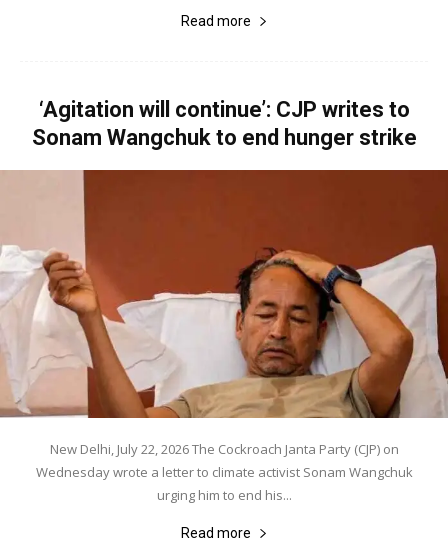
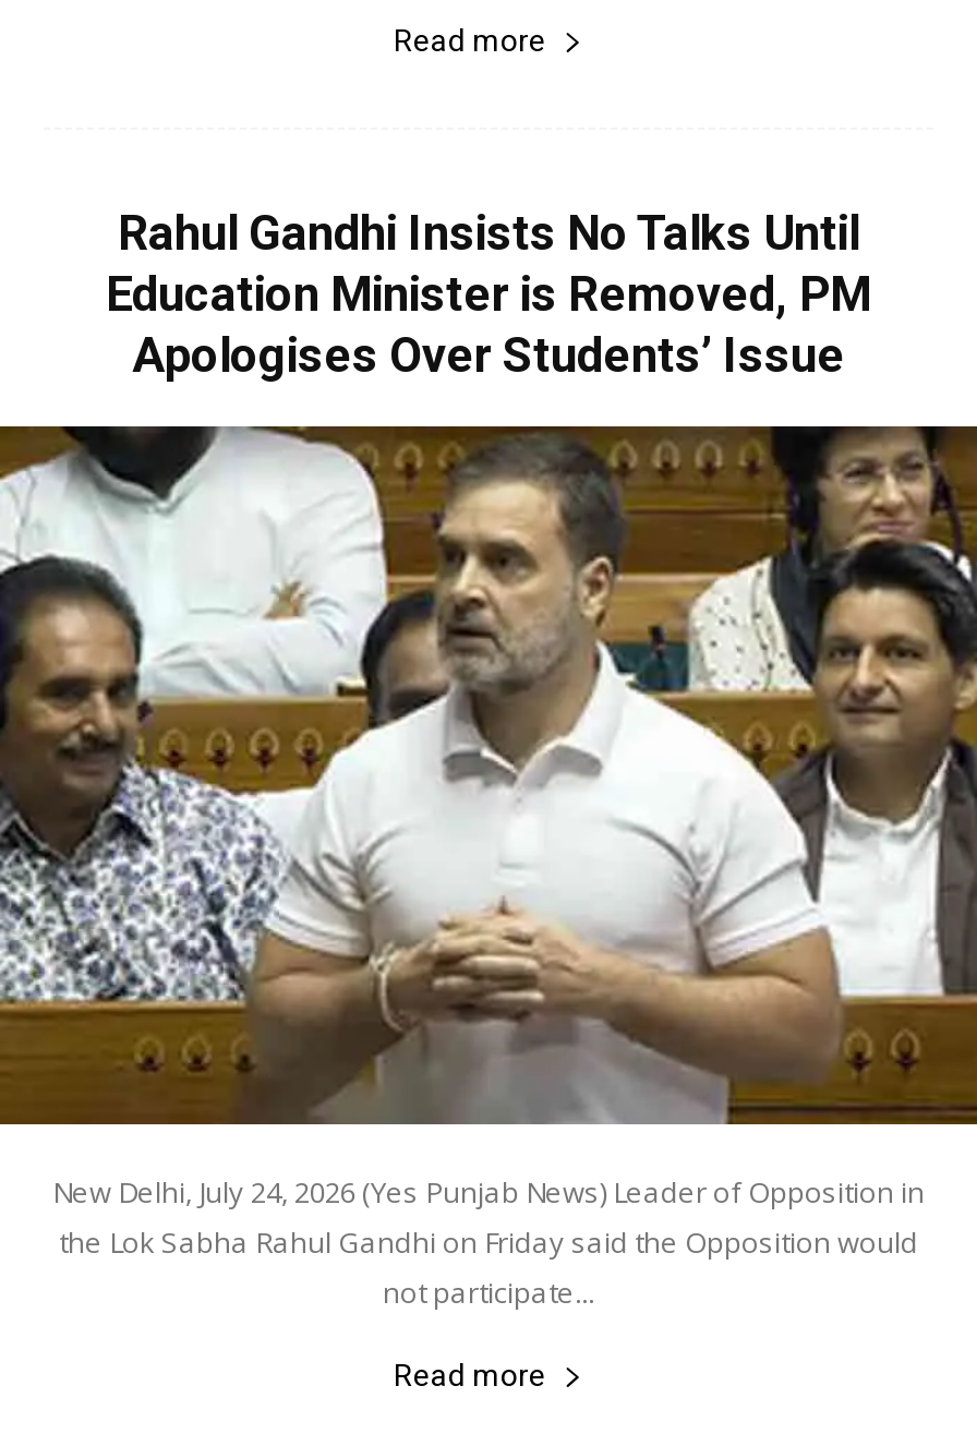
- ‘Agitation will continue’: CJP writes to
- Sonam Wangchuk to end hunger strike
+ Rahul Gandhi Insists No Talks Until
+ Education Minister is Removed, PM
+ Apologises Over Students’ Issue

- [image]
- New Delhi, July 22, 2026 The Cockroach Janta Party (CJP) on
- Wednesday wrote a letter to climate activist Sonam Wangchuk
- urging him to end his...
+ [image]
+ New Delhi, July 24, 2026 (Yes Punjab News) Leader of Opposition in
+ the Lok Sabha Rahul Gandhi on Friday said the Opposition would
+ not participate...
